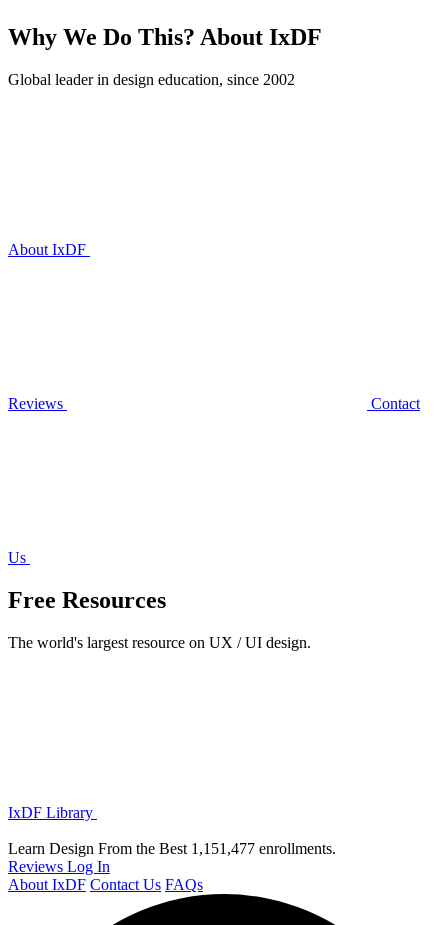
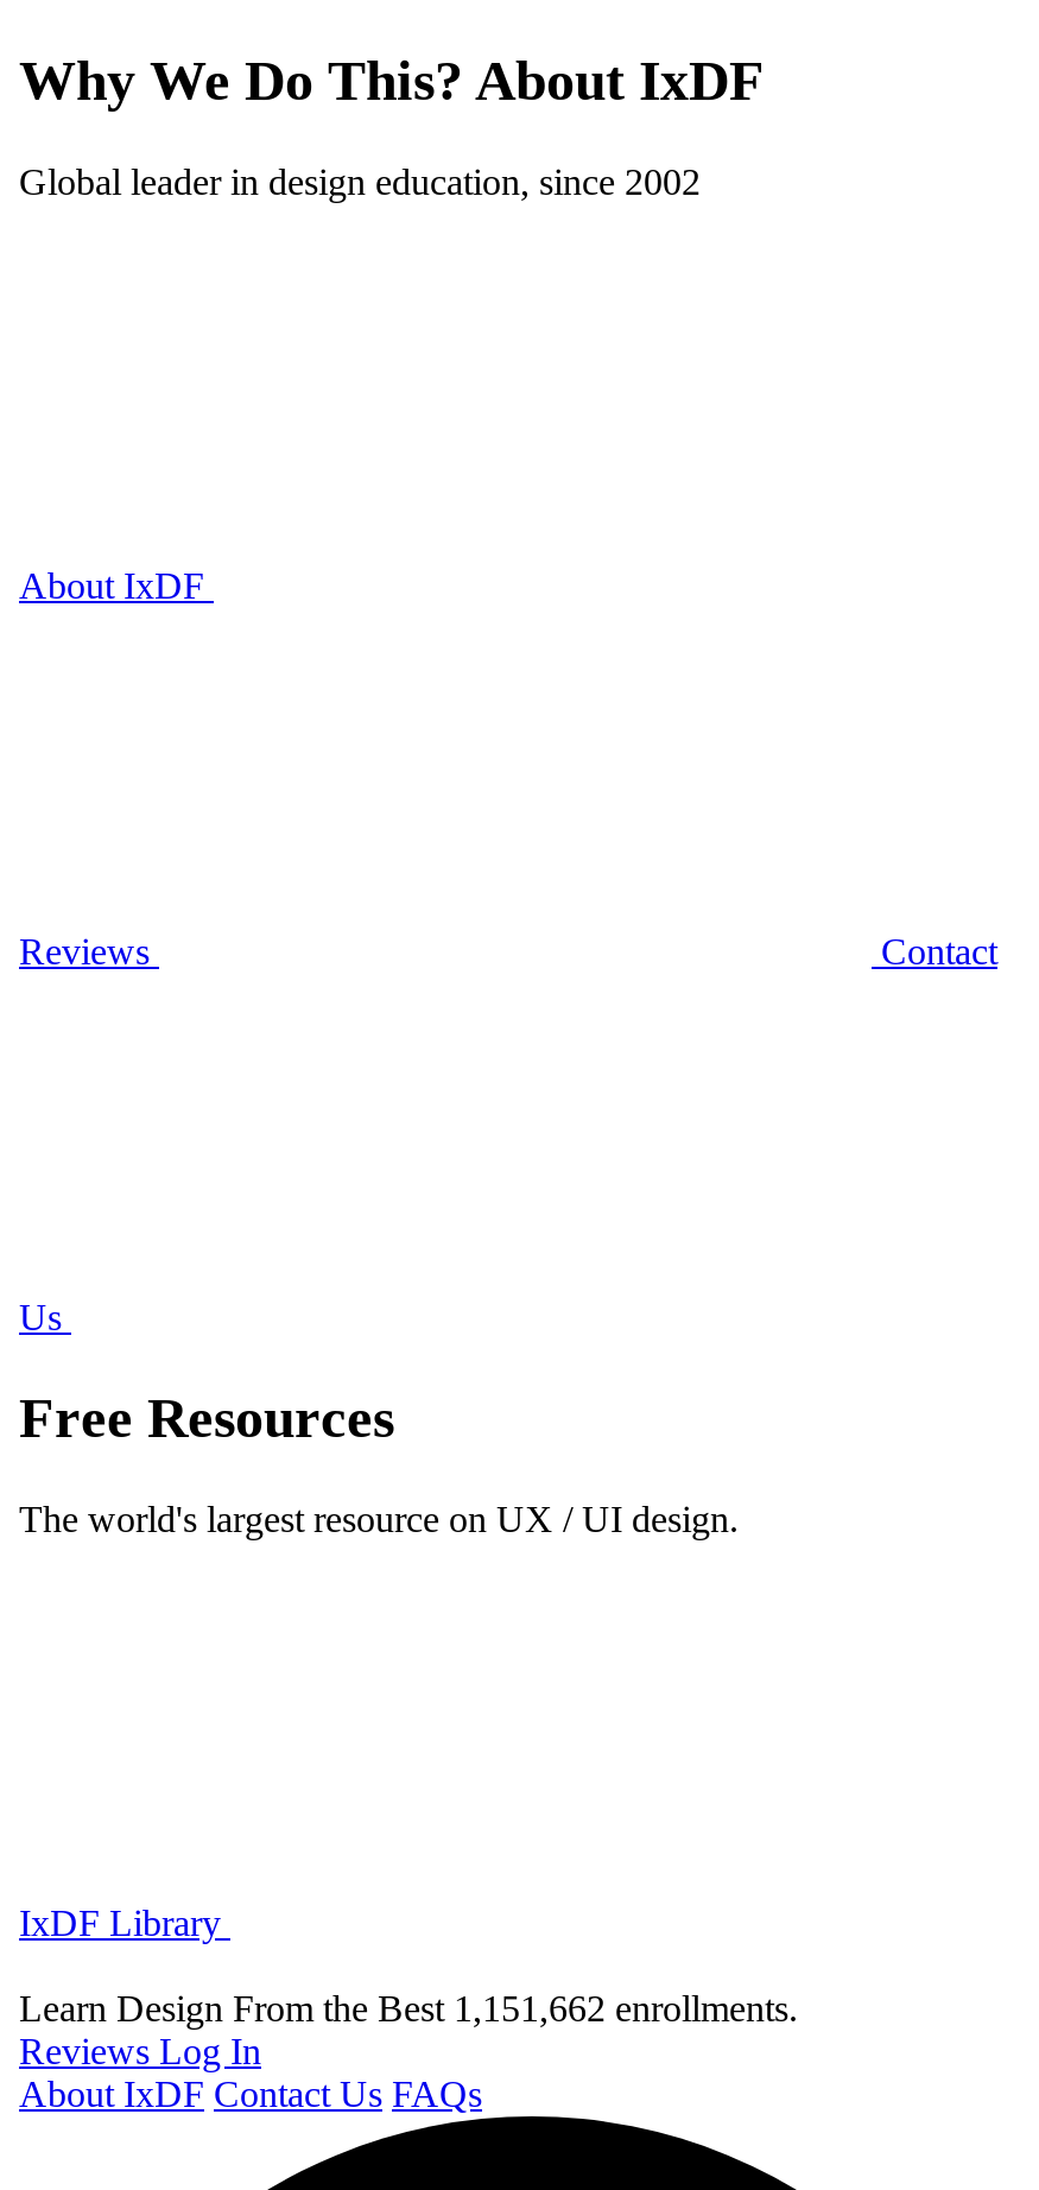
- Learn Design From the Best 1,151,477 enrollments.
+ Learn Design From the Best 1,151,662 enrollments.
